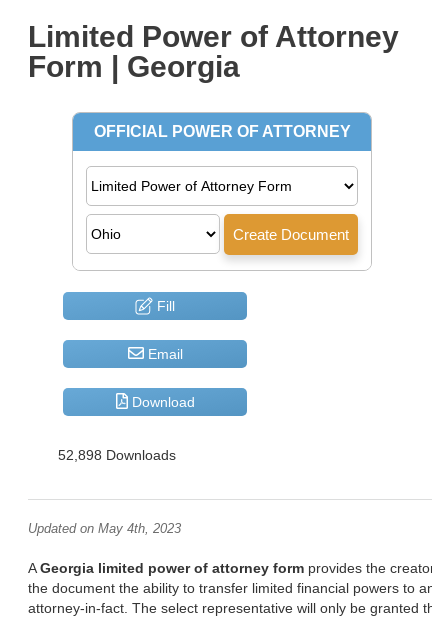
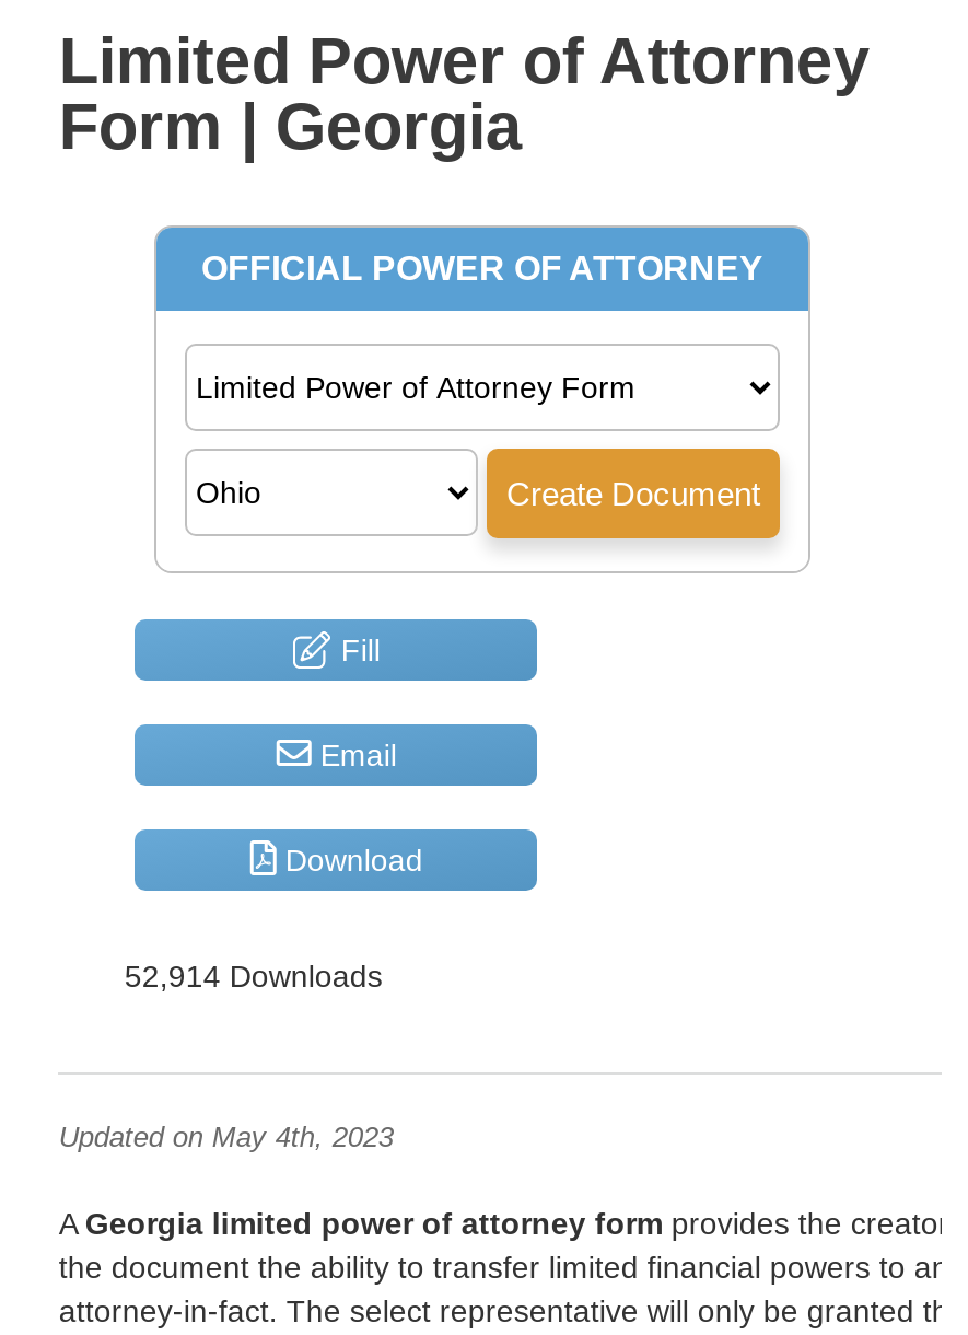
- 52,898 Downloads
+ 52,914 Downloads
